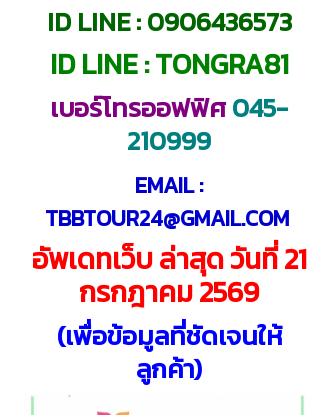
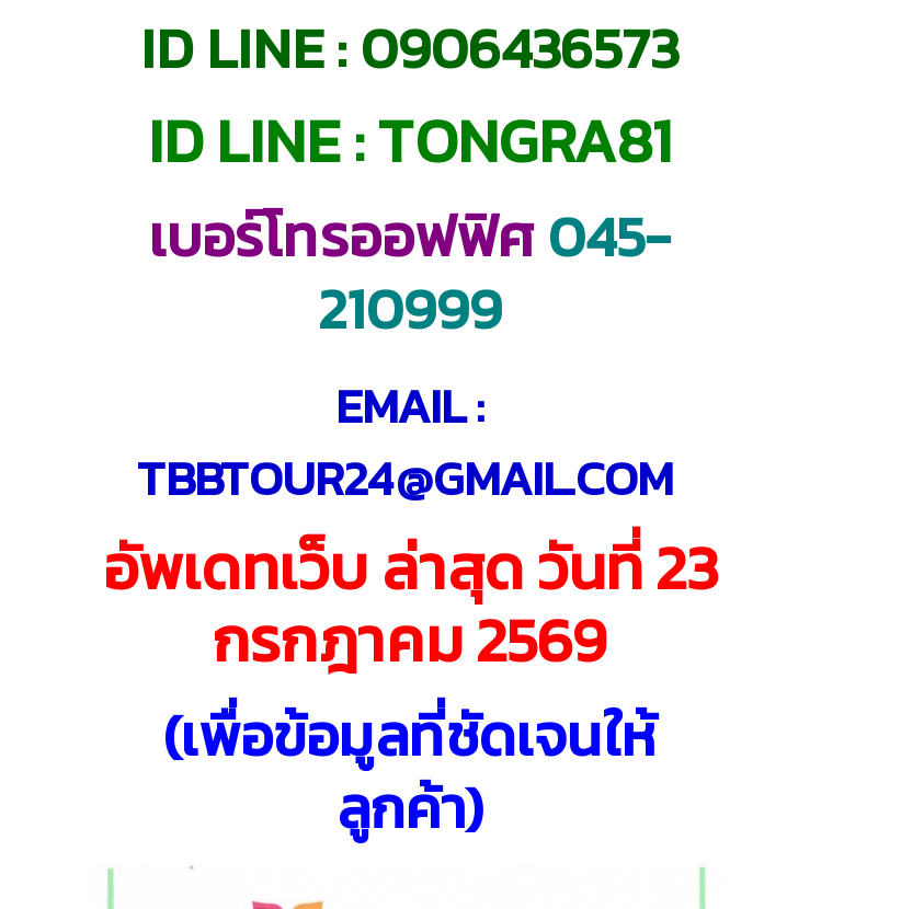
- อัพเดทเว็บ ล่าสุด วันที่ 21
+ อัพเดทเว็บ ล่าสุด วันที่ 23
